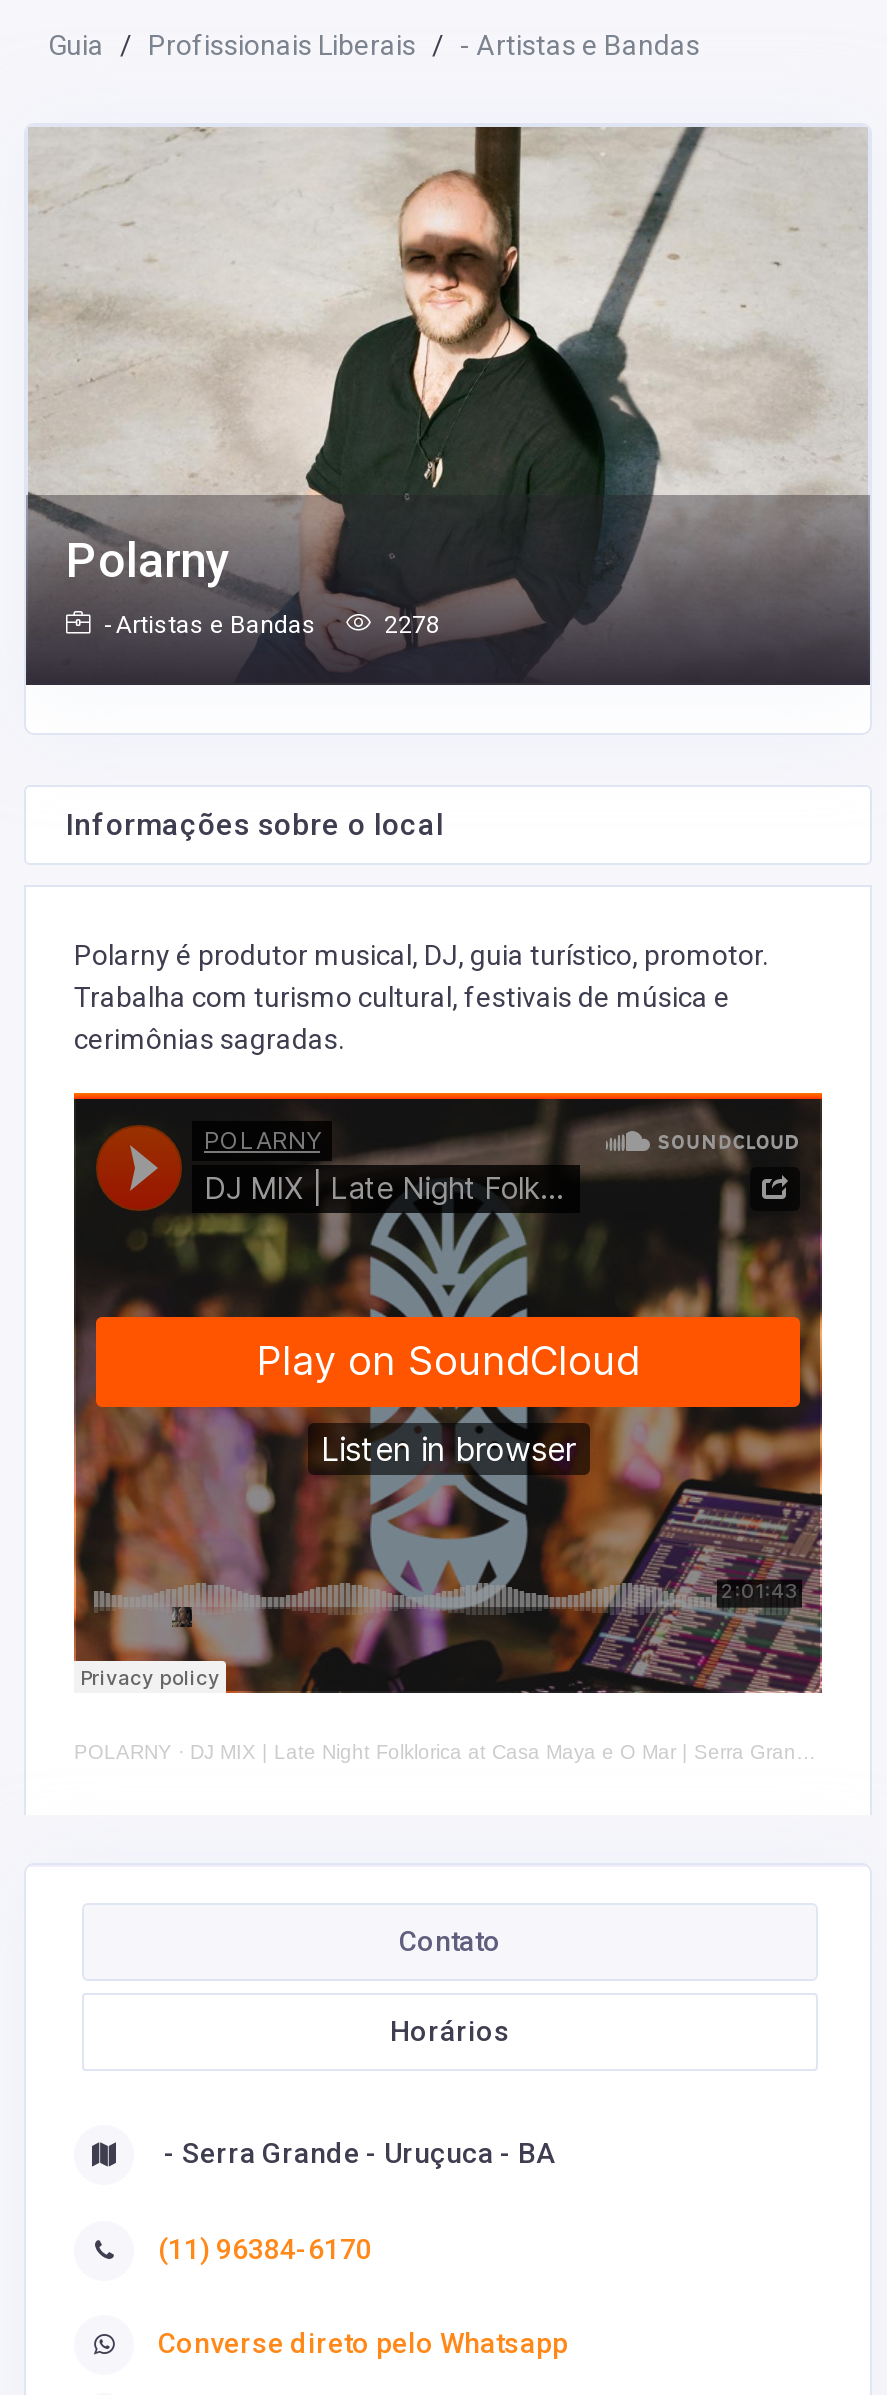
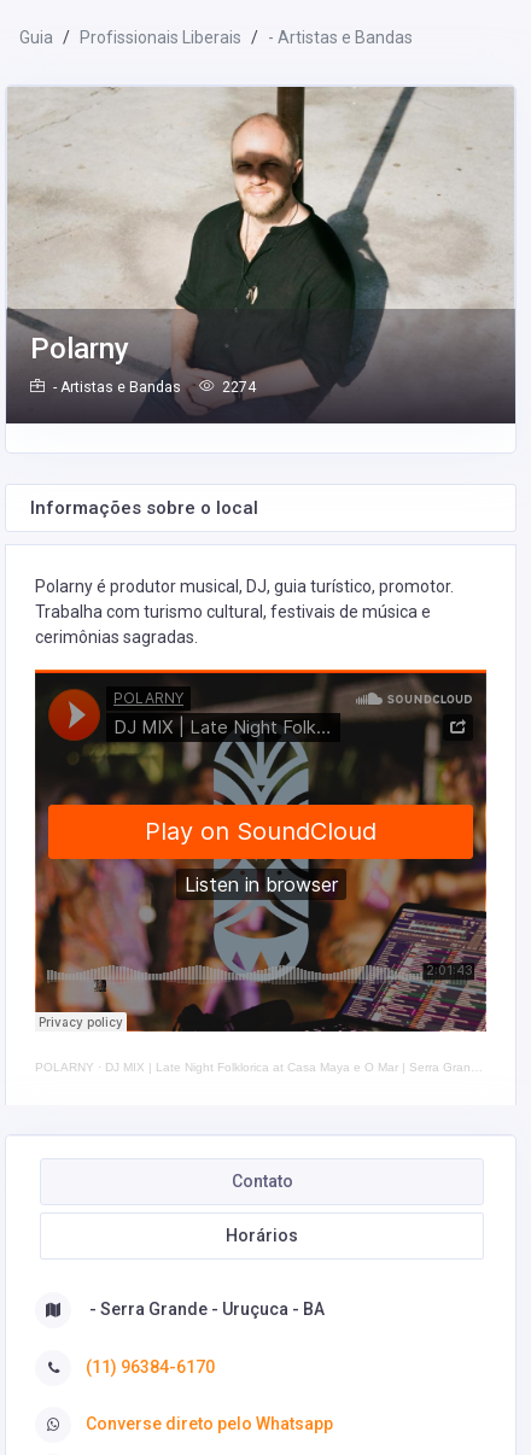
- - Artistas e Bandas 2278
+ - Artistas e Bandas 2274
